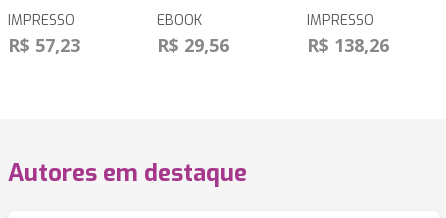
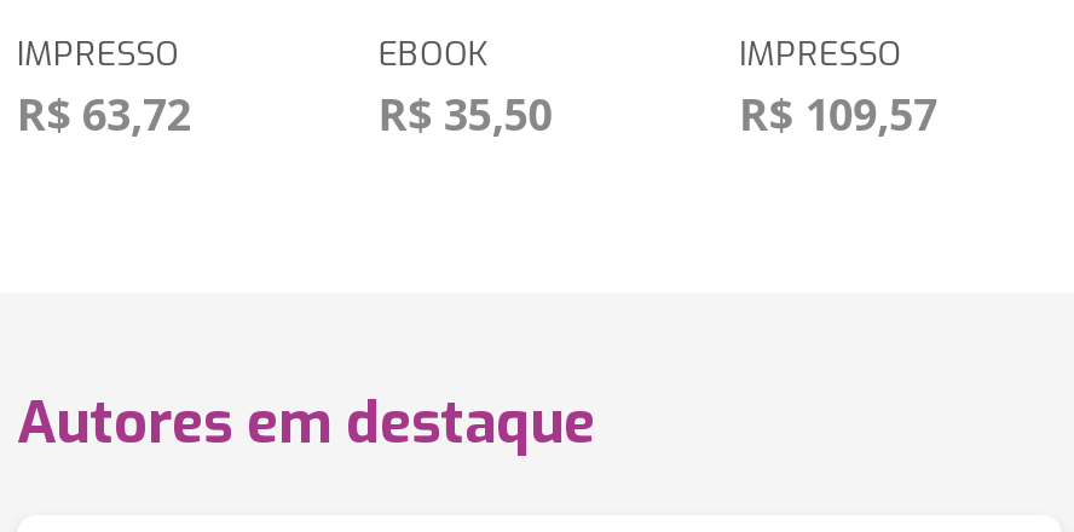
- R$ 57,23
+ R$ 63,72

- R$ 29,56
+ R$ 35,50

- R$ 138,26
+ R$ 109,57
